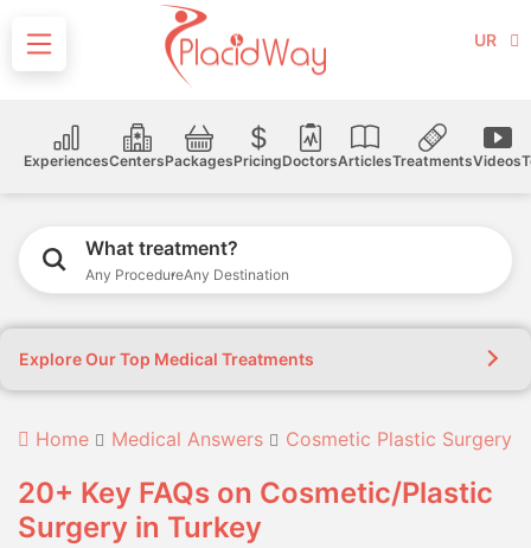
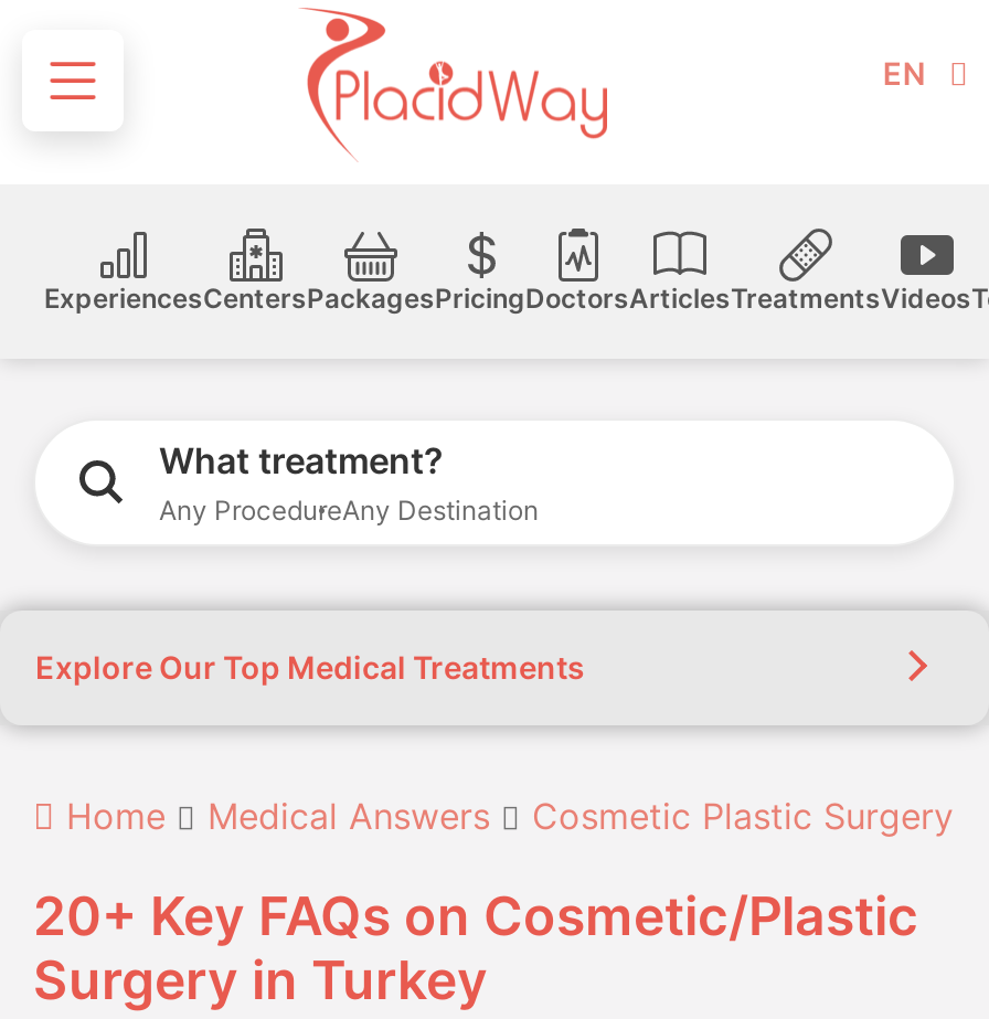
- UR
+ EN
